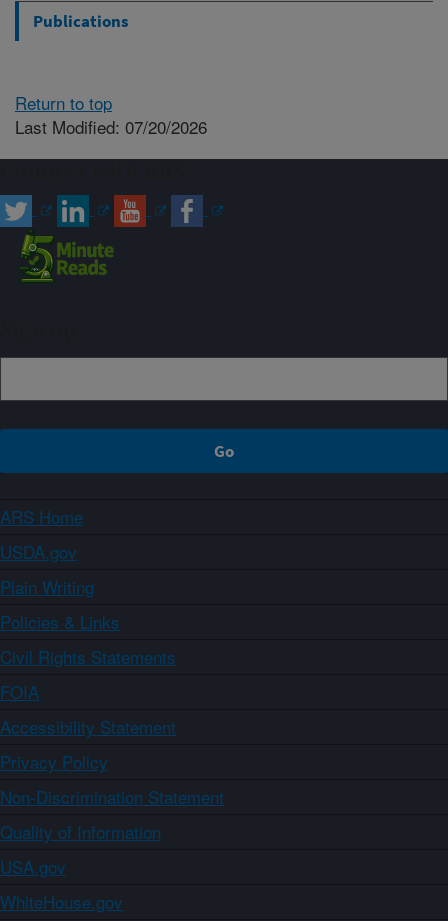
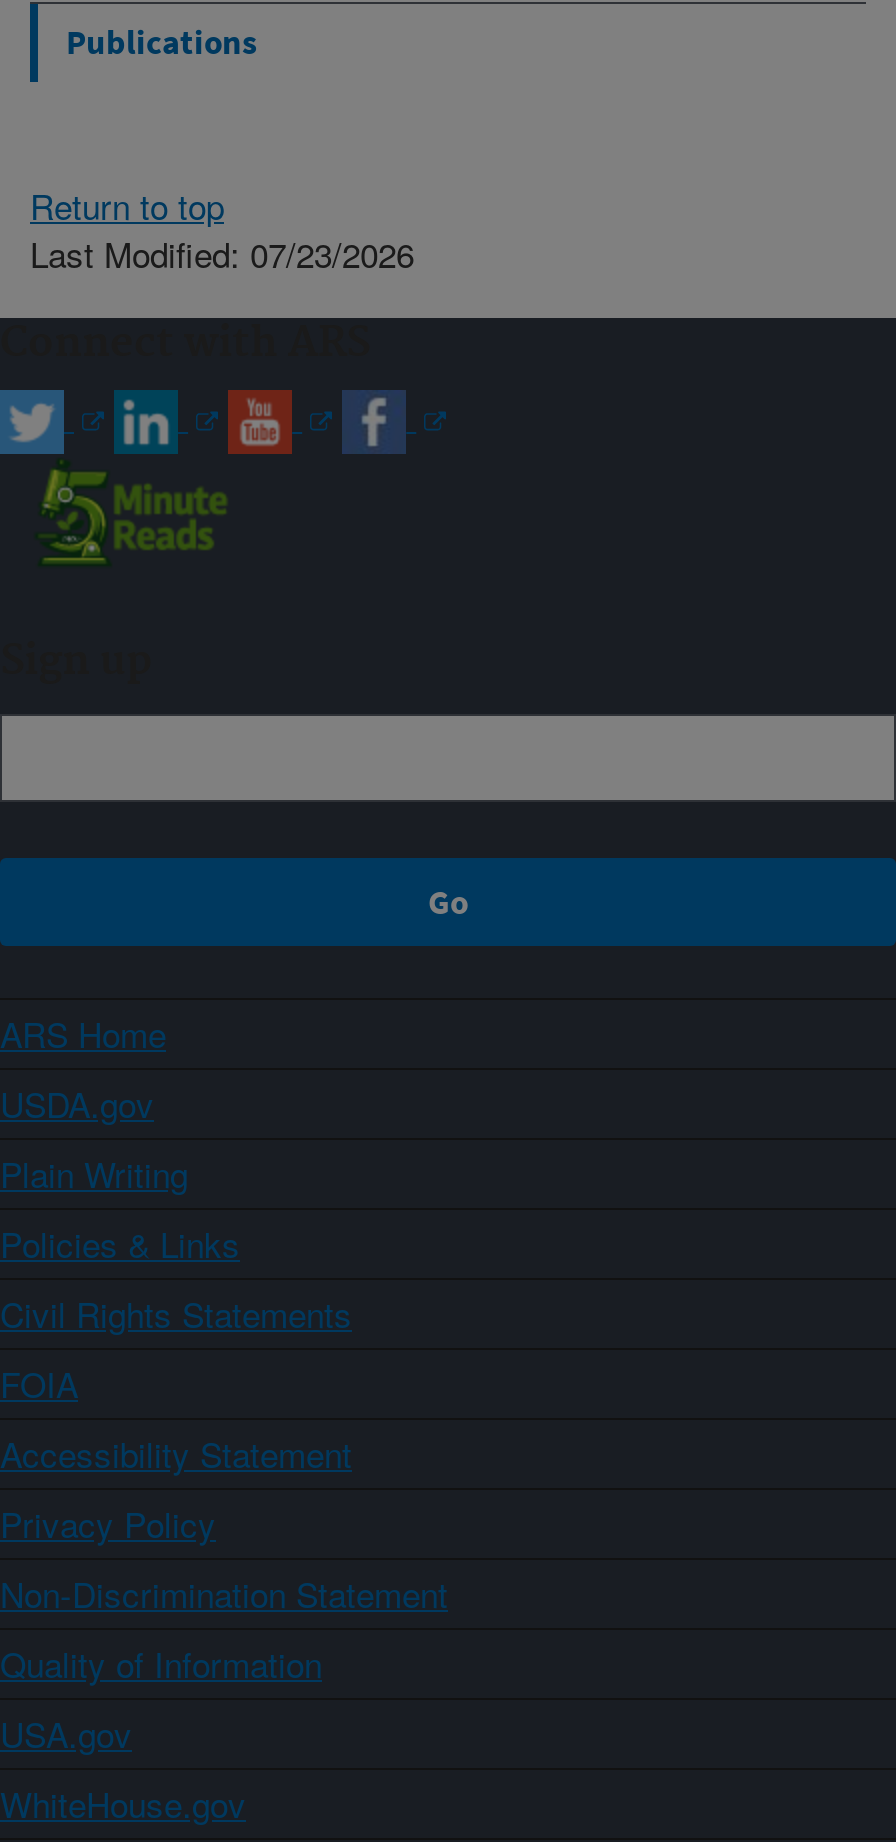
- Last Modified: 07/20/2026
+ Last Modified: 07/23/2026
